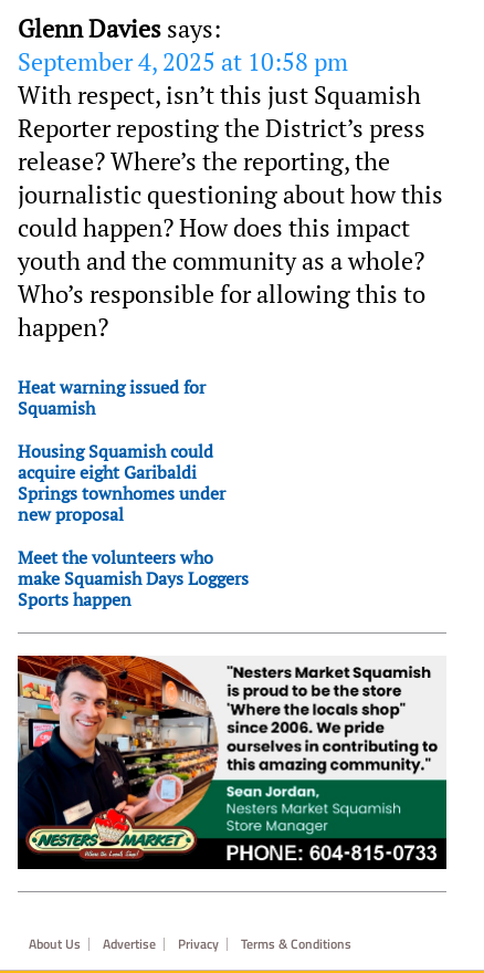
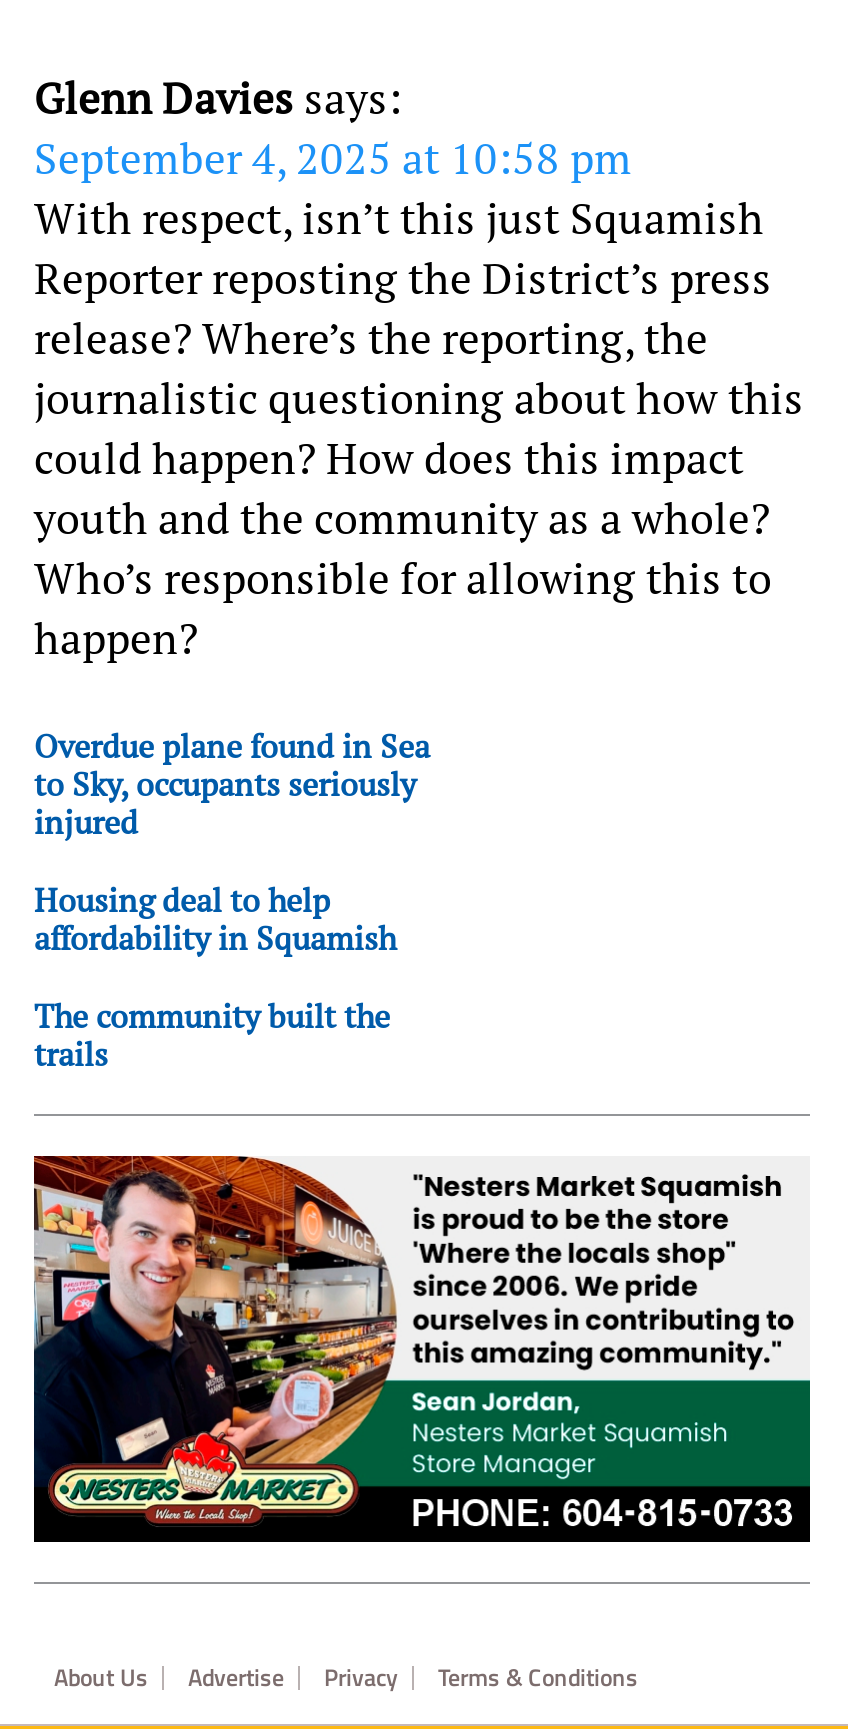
- Heat warning issued for
- Squamish
+ Overdue plane found in Sea
+ to Sky, occupants seriously
+ injured

- Housing Squamish could
- acquire eight Garibaldi
- Springs townhomes under
- new proposal
+ Housing deal to help
+ affordability in Squamish

- Meet the volunteers who
- make Squamish Days Loggers
- Sports happen
+ The community built the
+ trails
